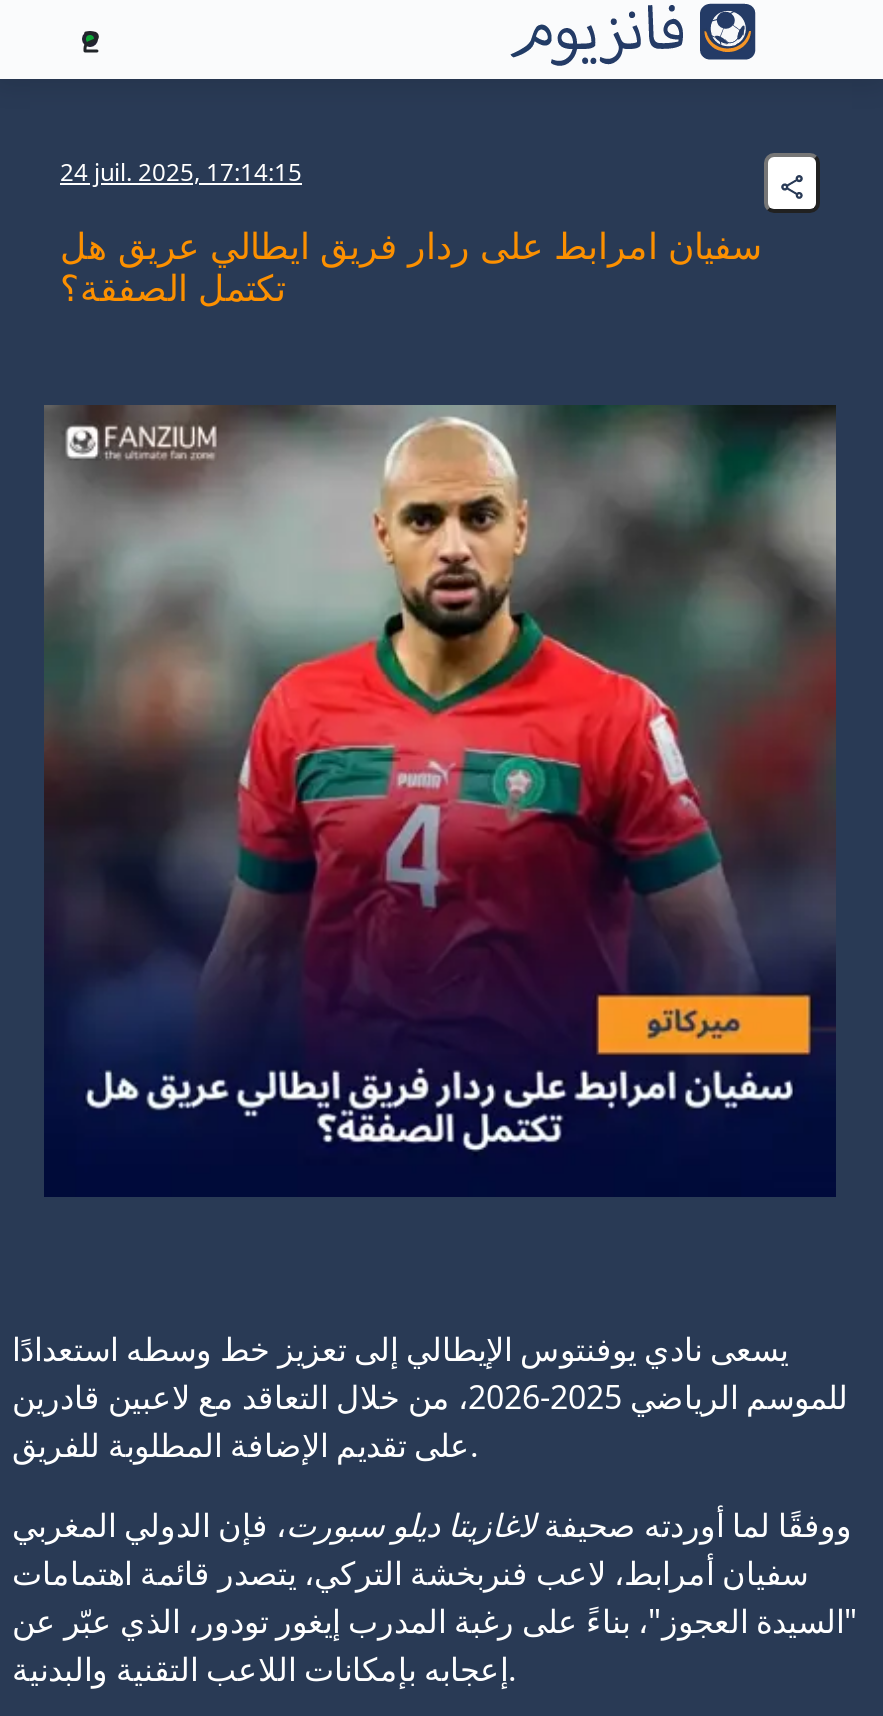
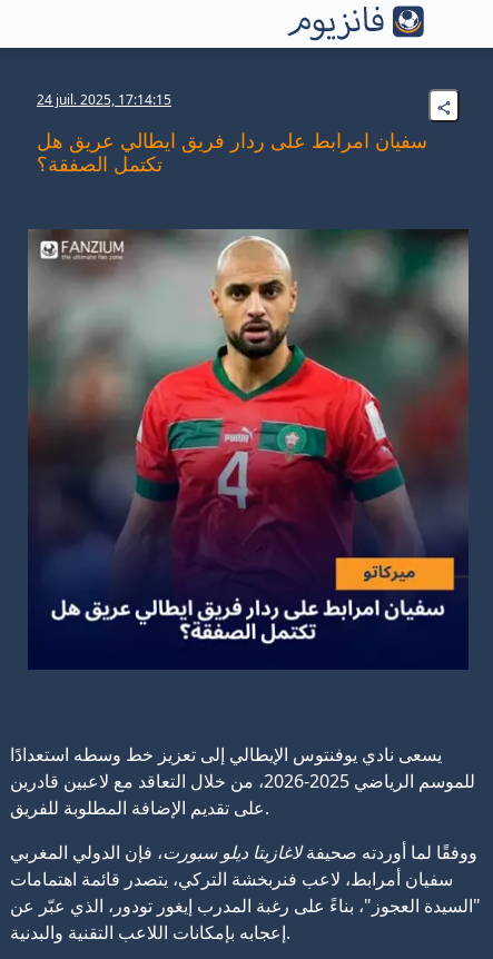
- 2
